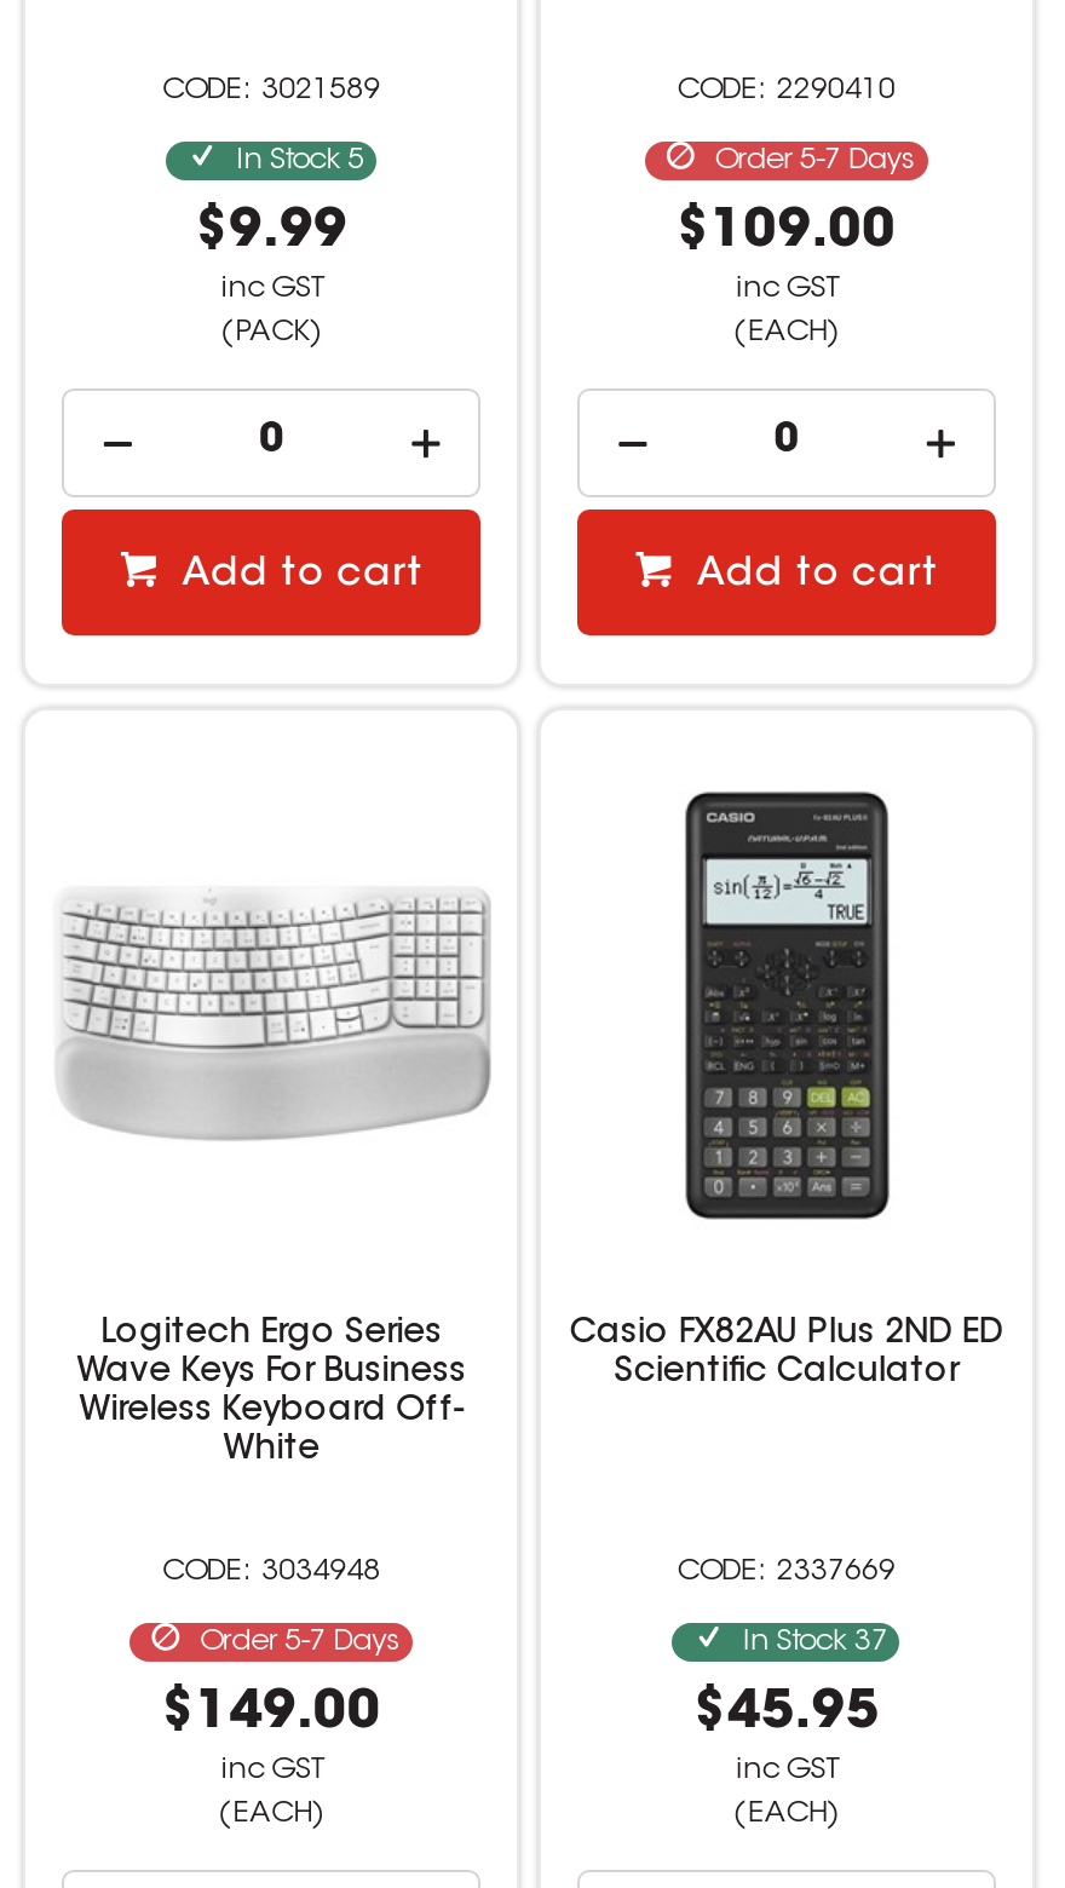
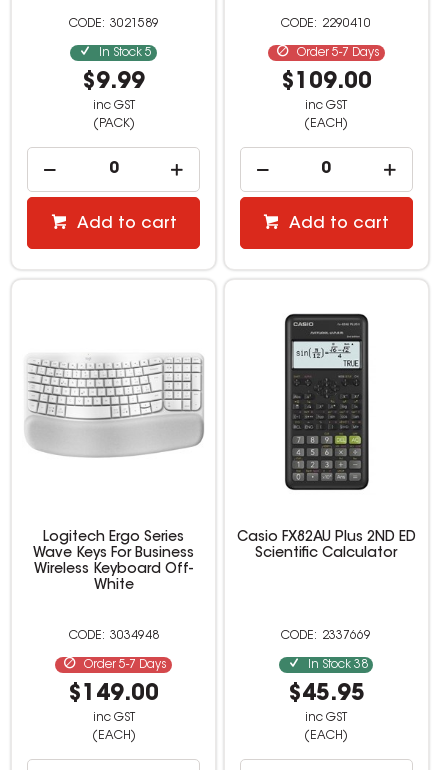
- In Stock 37
+ In Stock 38
